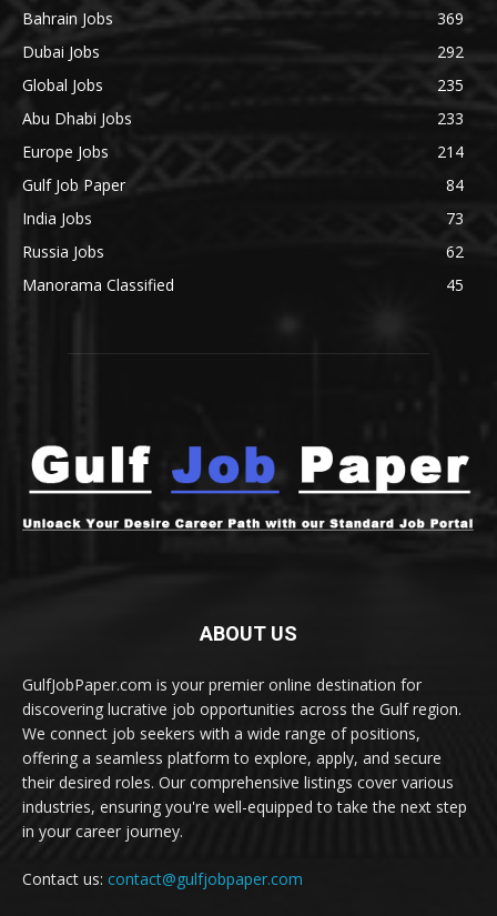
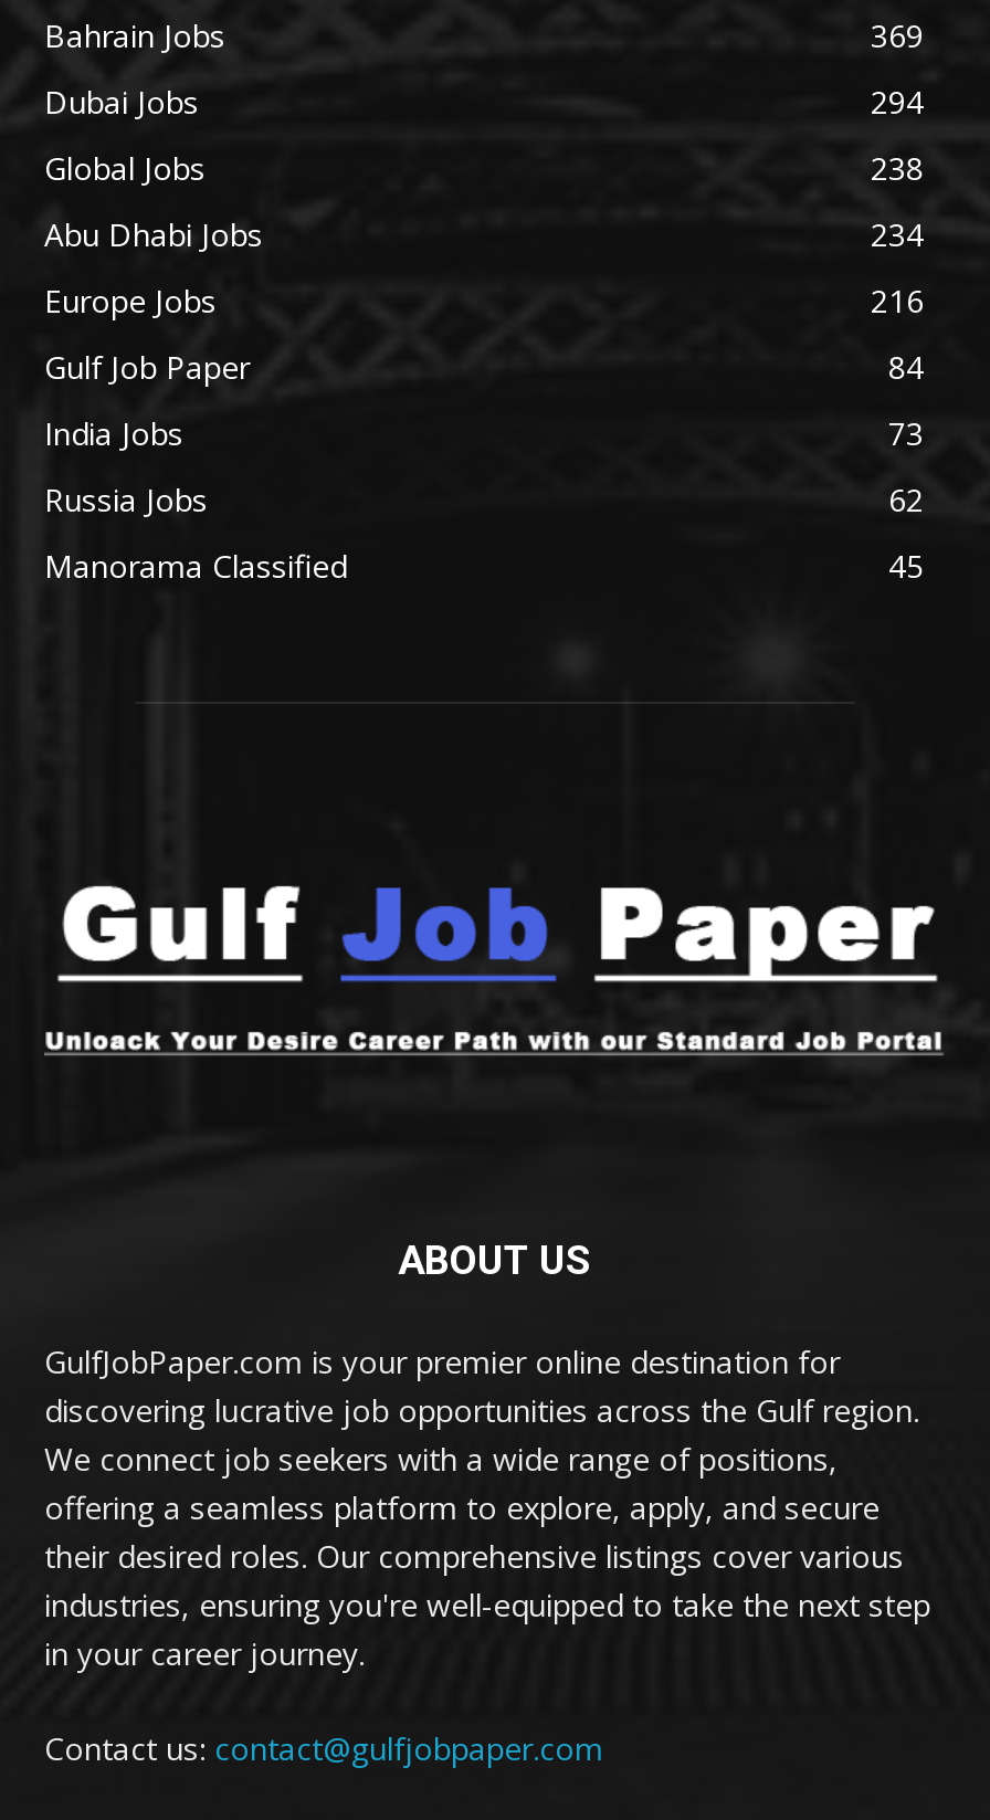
- 292
+ 294

- 235
+ 238

- 233
+ 234

- 214
+ 216
